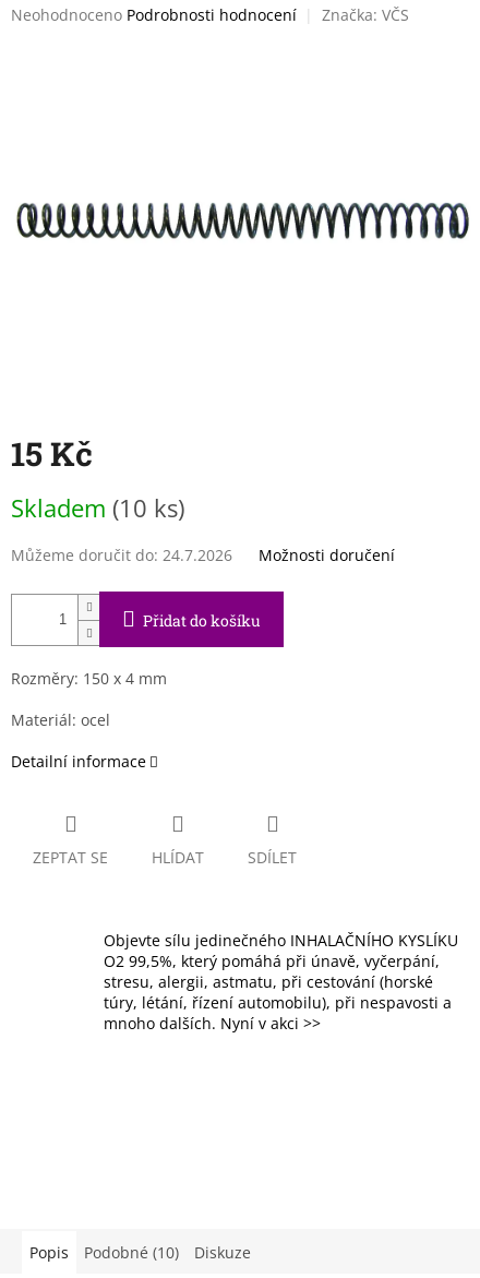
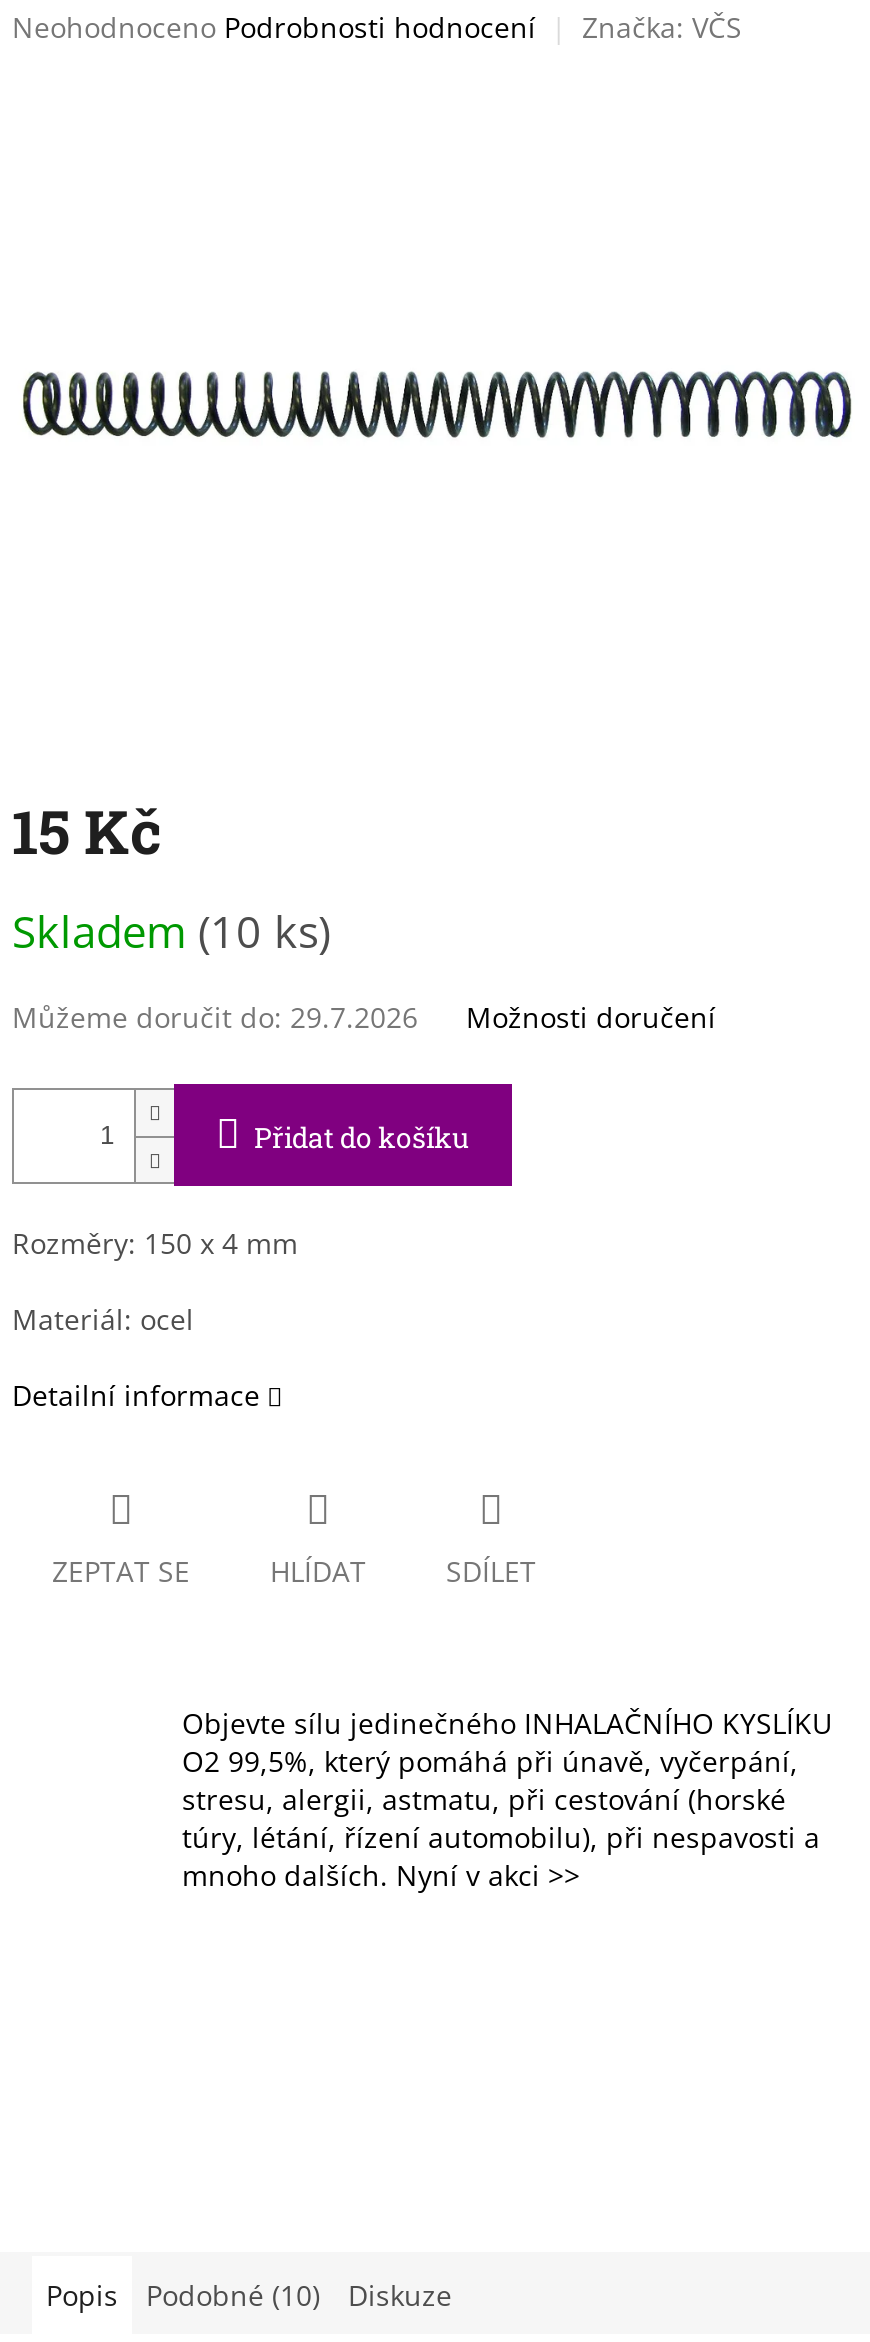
- Můžeme doručit do: 24.7.2026
+ Můžeme doručit do: 29.7.2026
